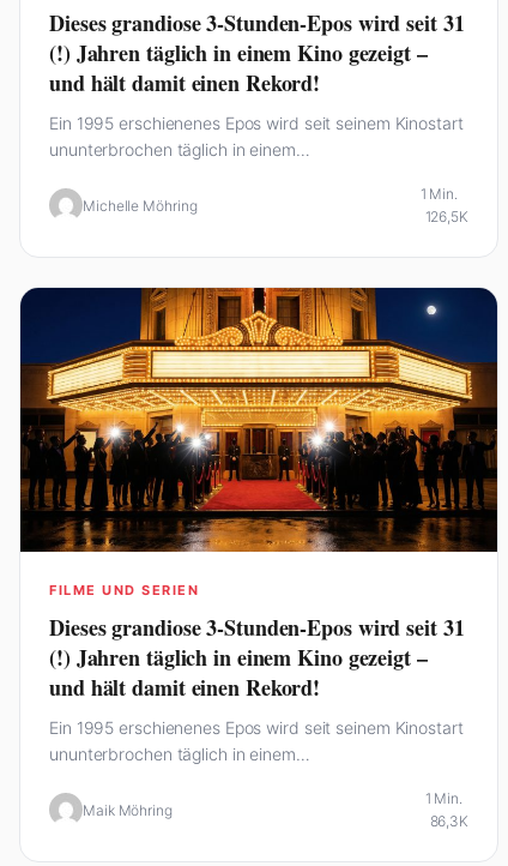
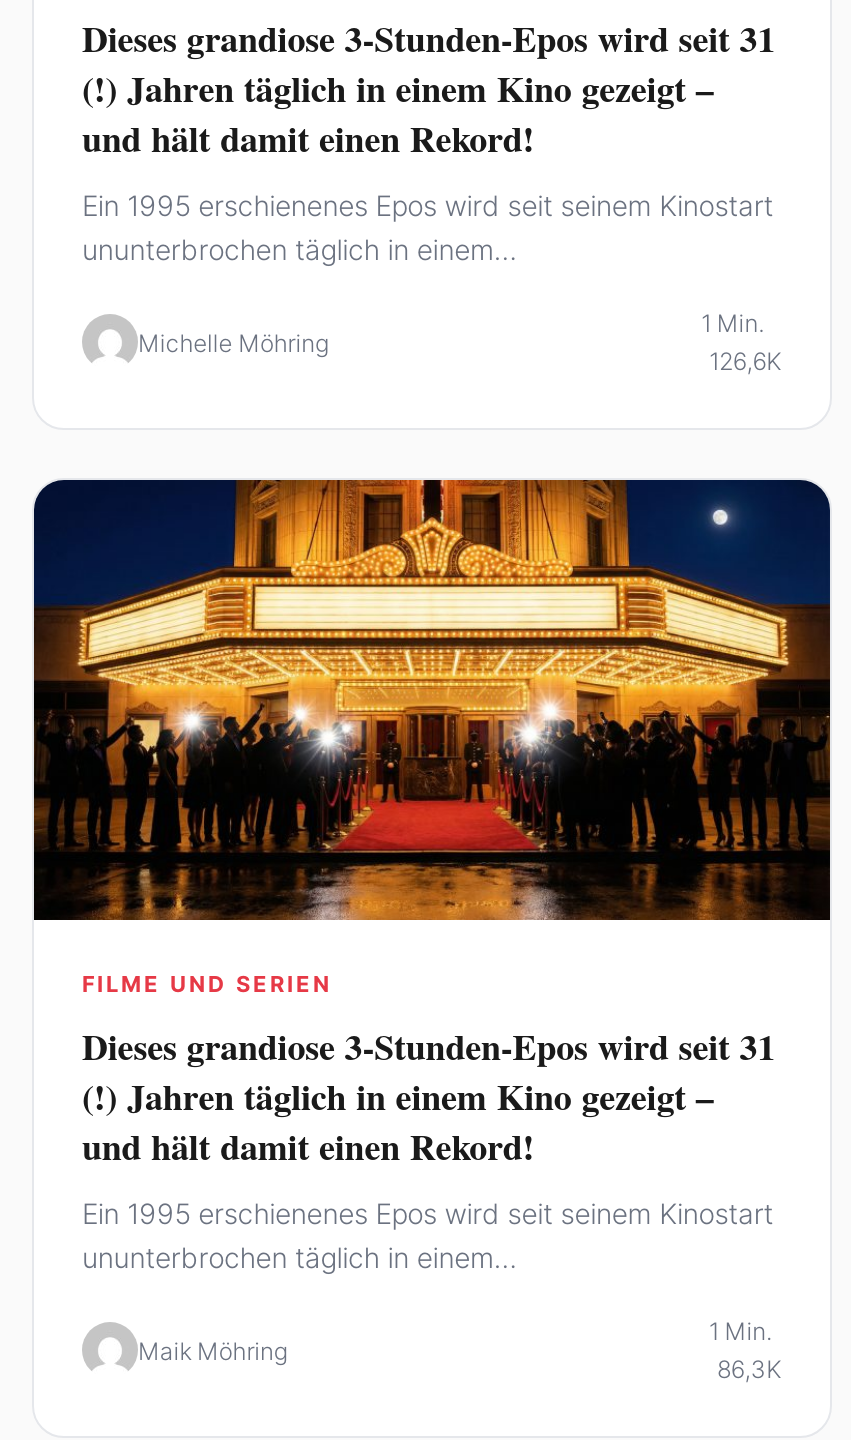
- 126,5K
+ 126,6K
